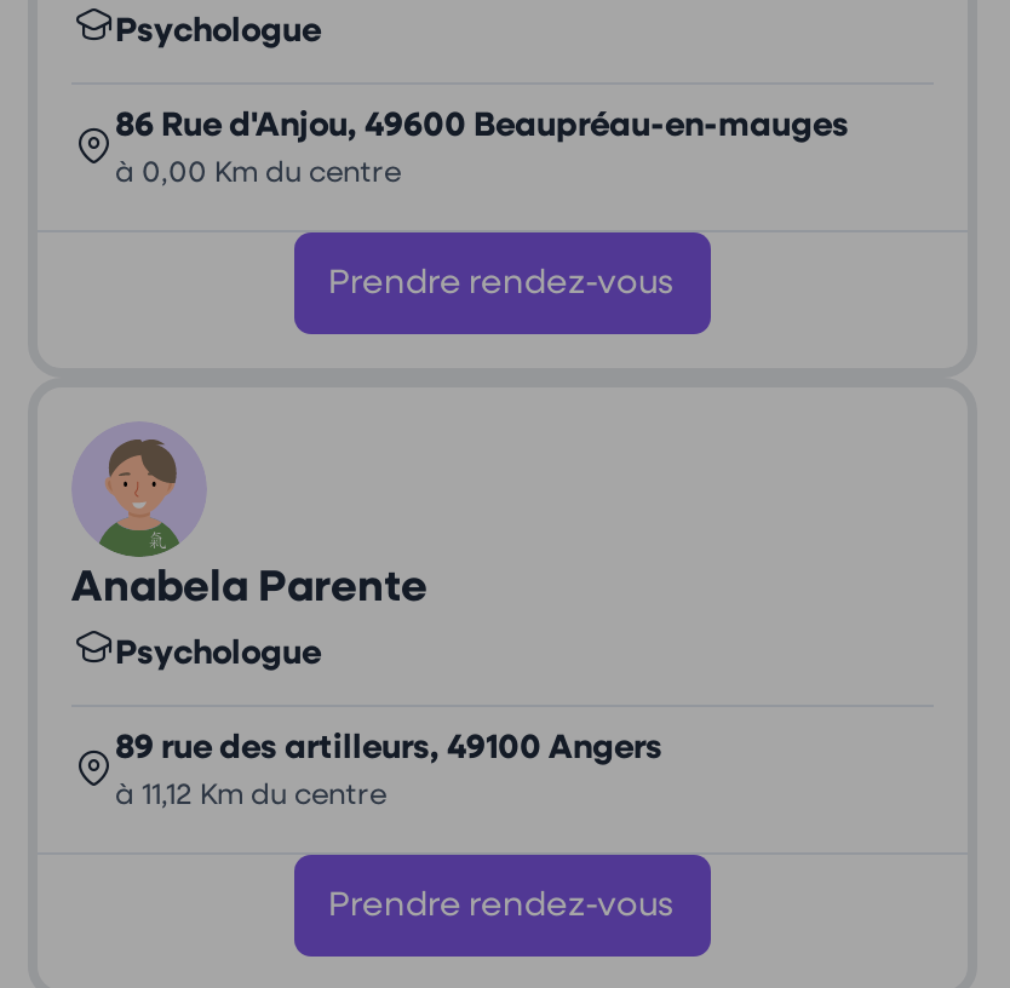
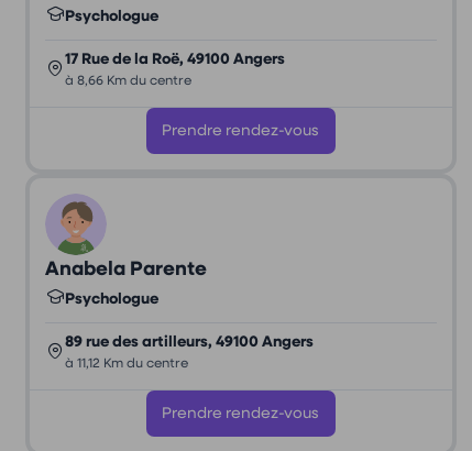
- 86 Rue d'Anjou, 49600 Beaupréau-en-mauges
+ 17 Rue de la Roë, 49100 Angers

- à 0,00 Km du centre
+ à 8,66 Km du centre
